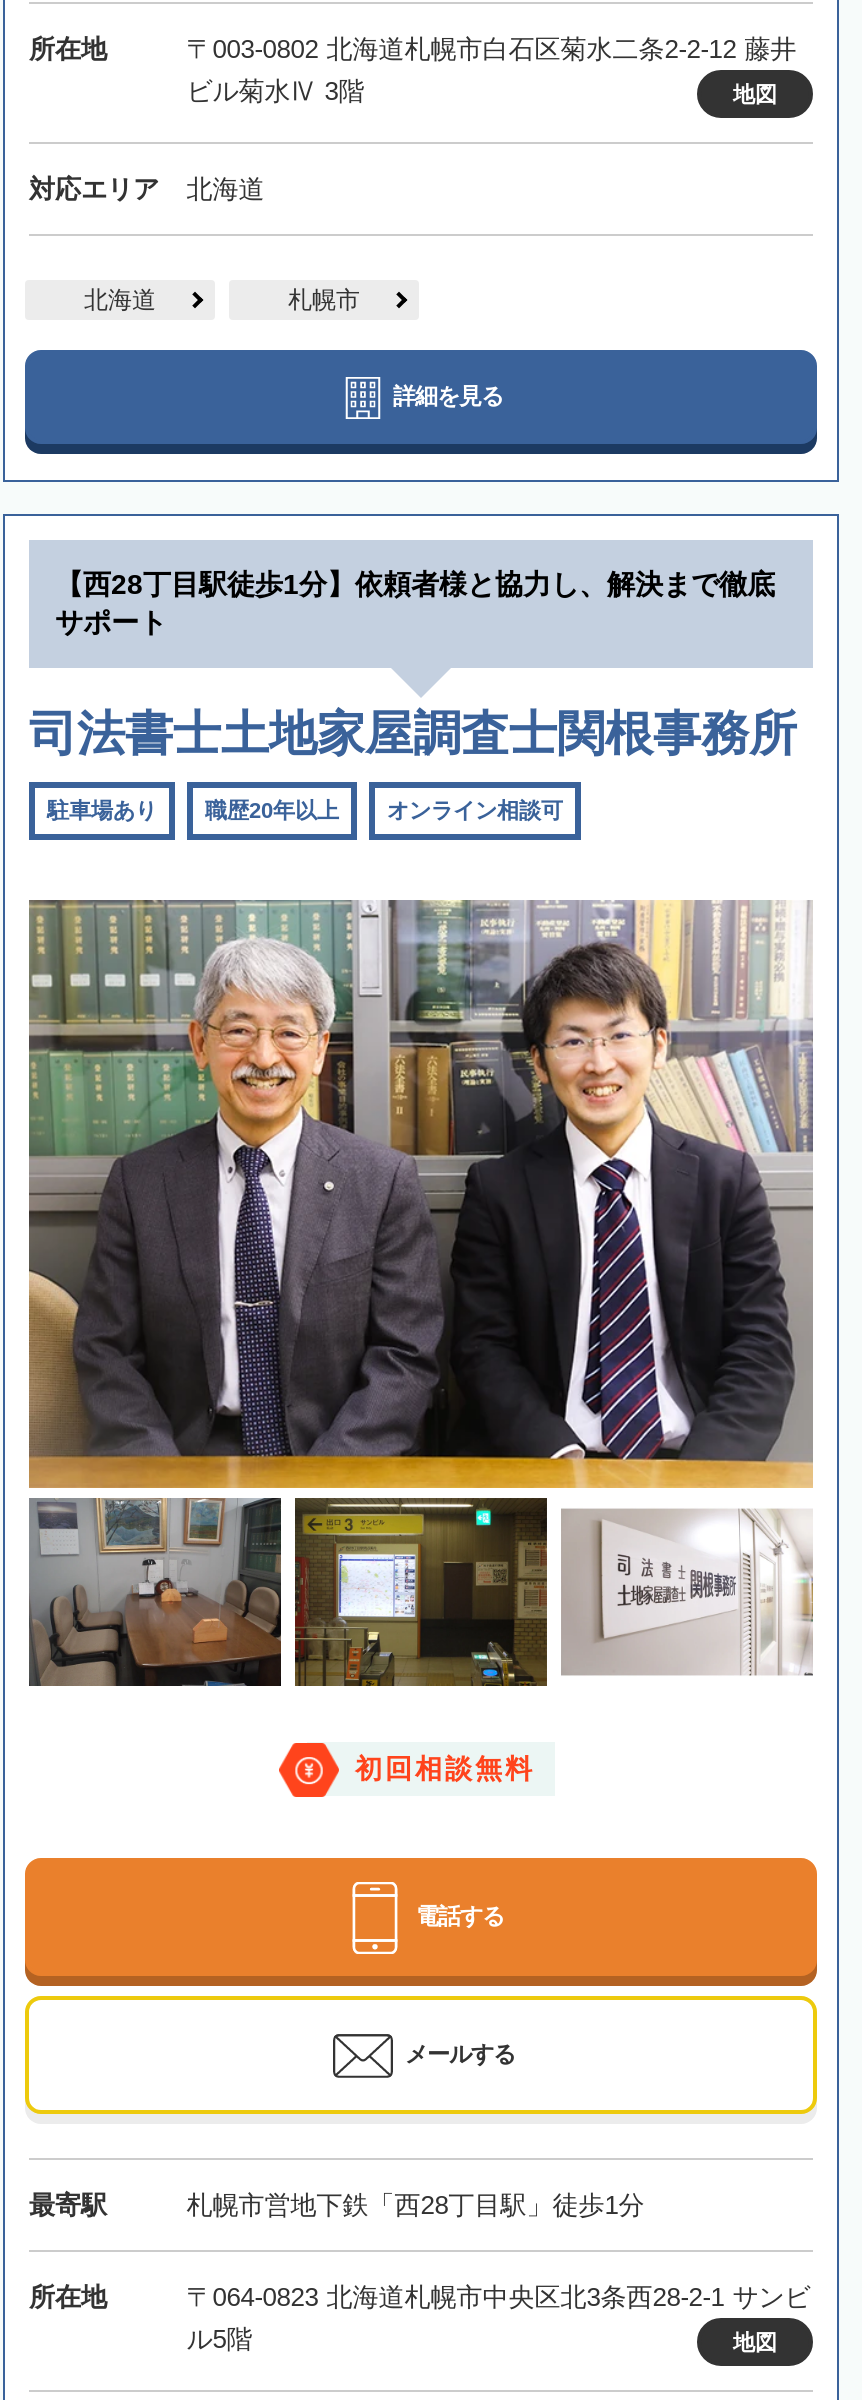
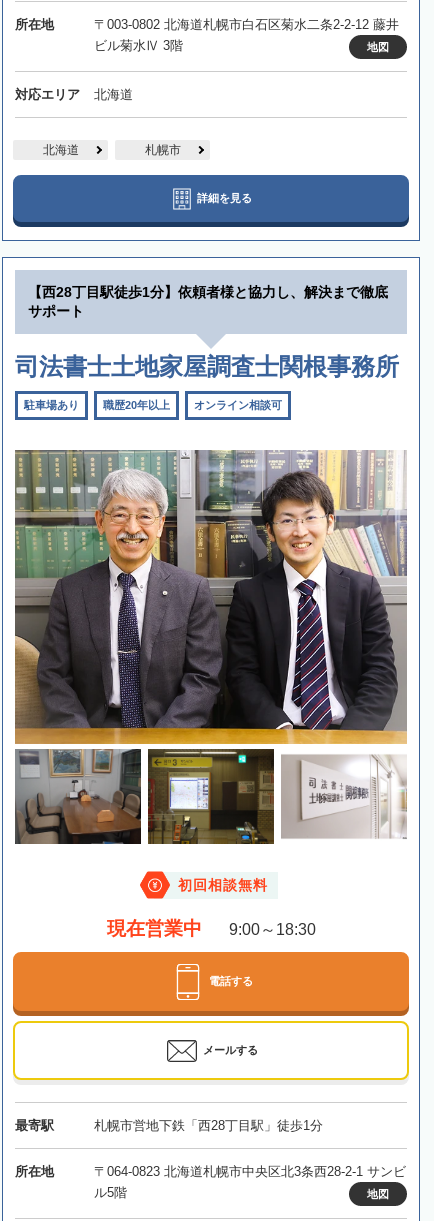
+ 現在営業中
+ 9:00～18:30
